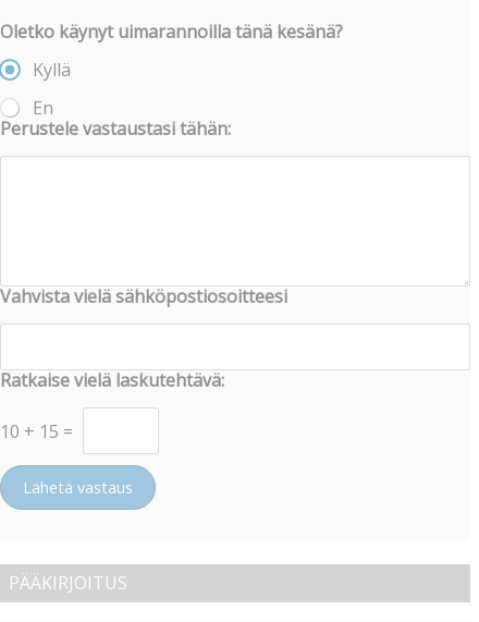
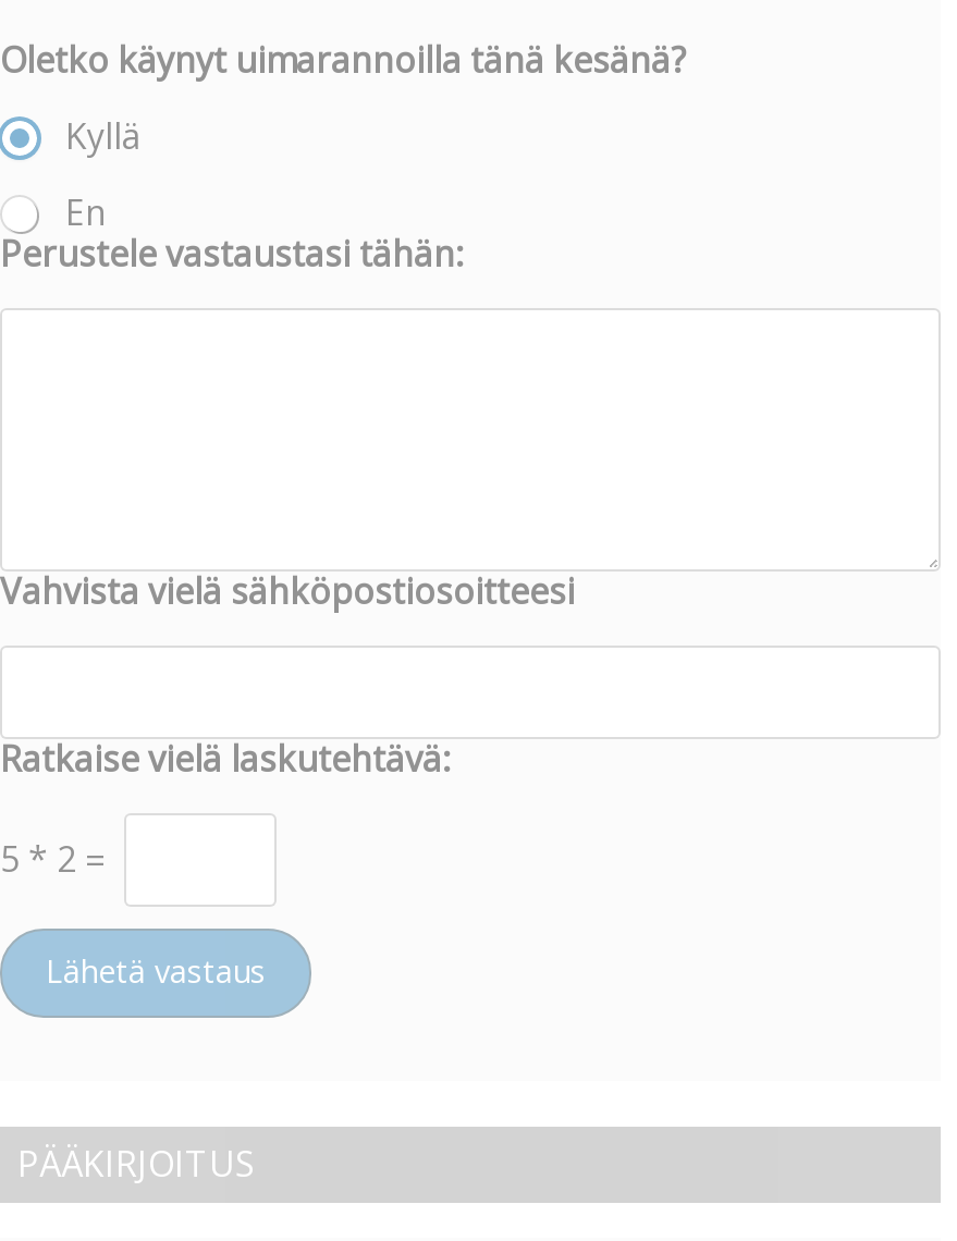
- 10 + 15 =
+ 5 * 2 =
